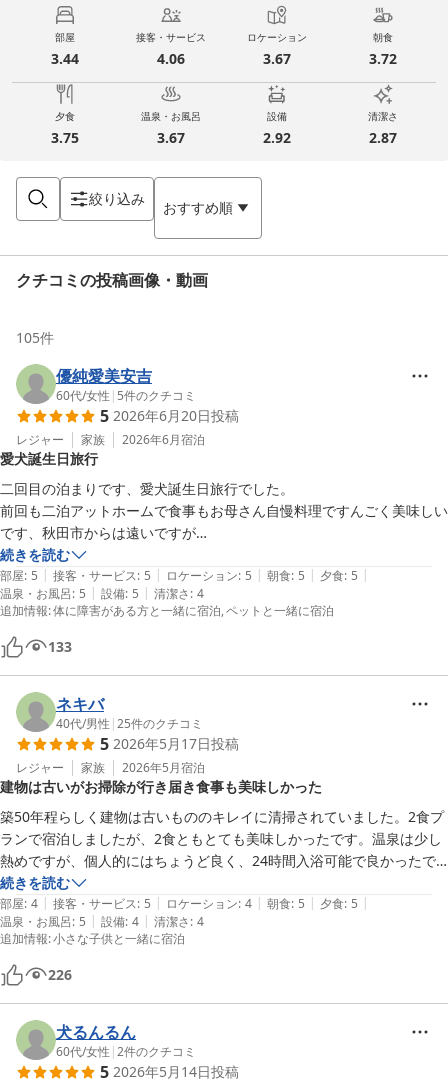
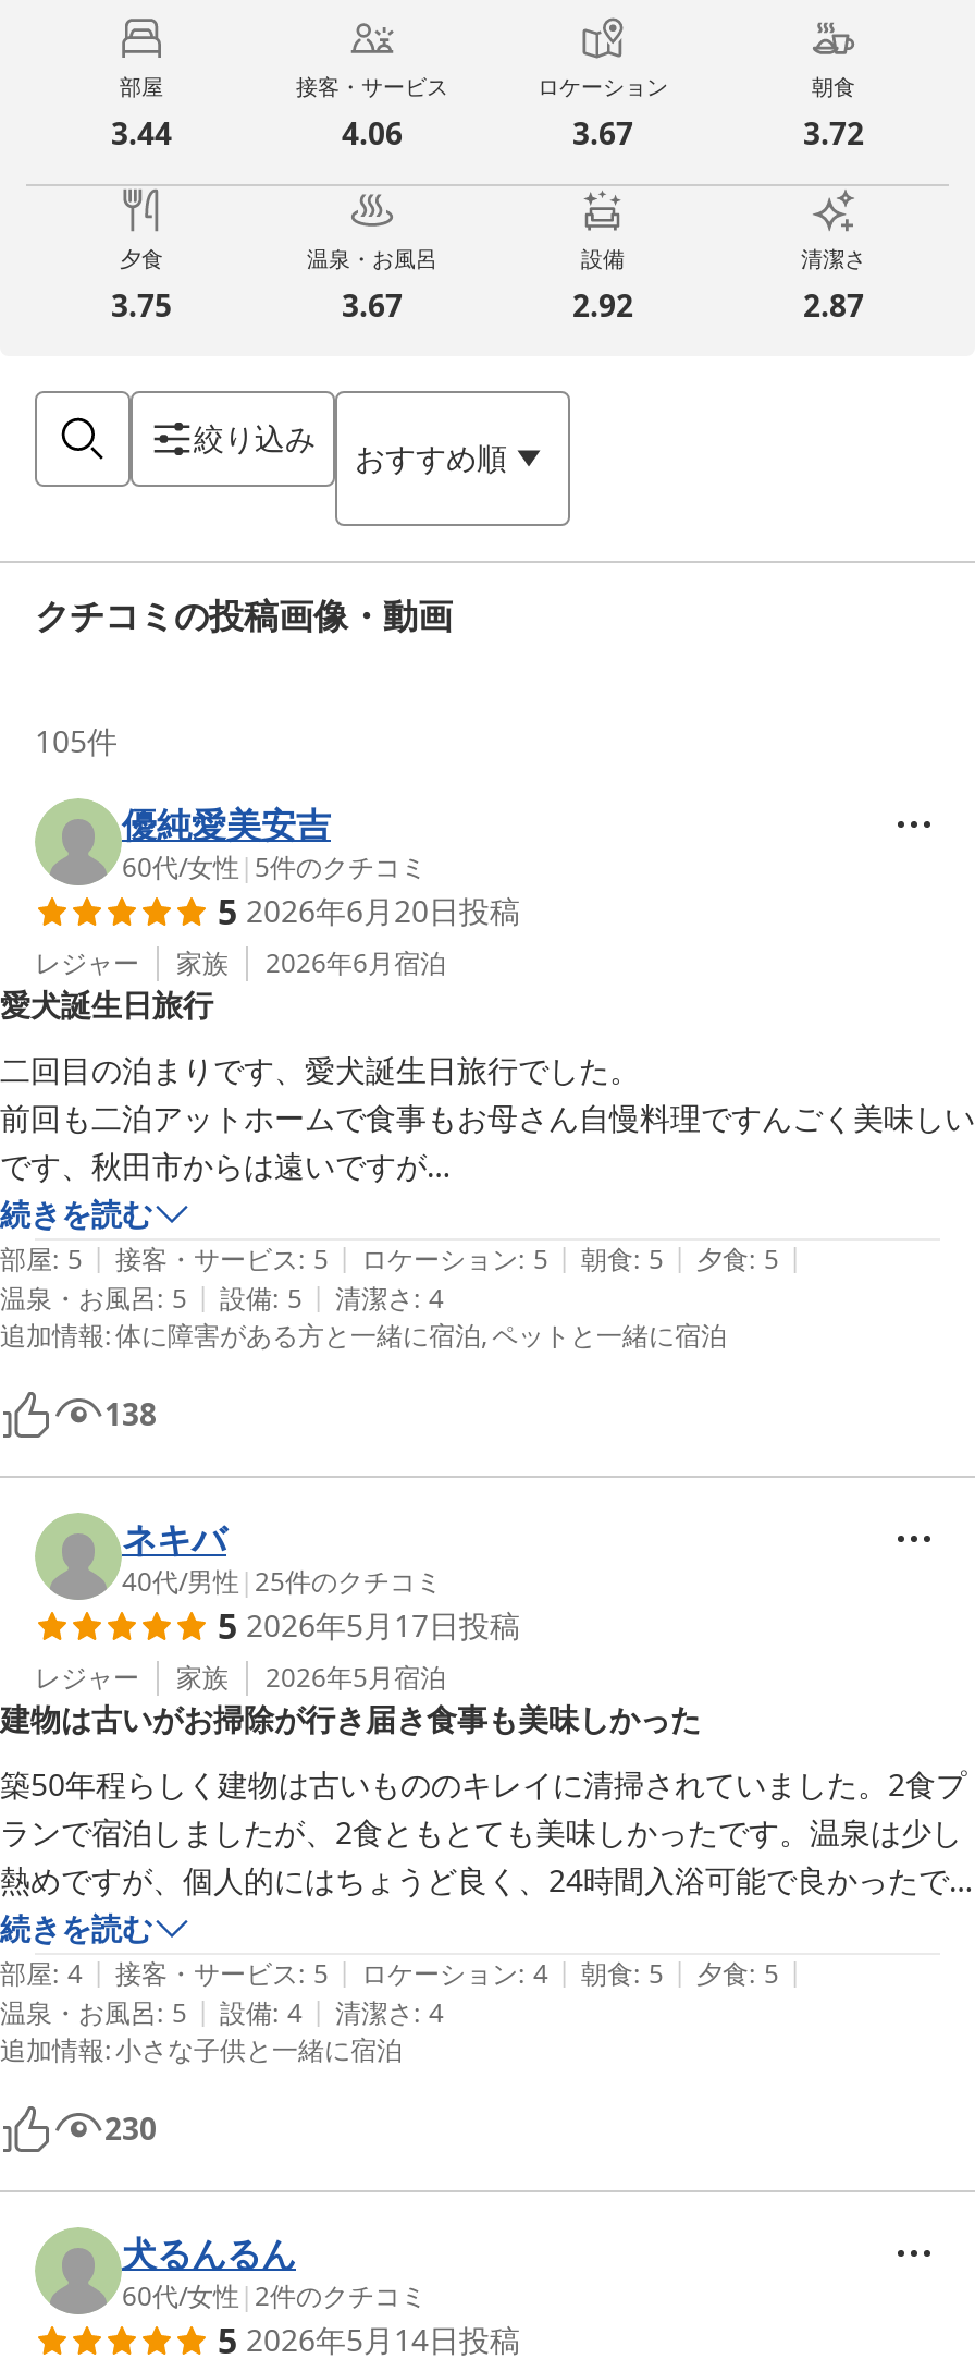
- 133
+ 138

- 226
+ 230
